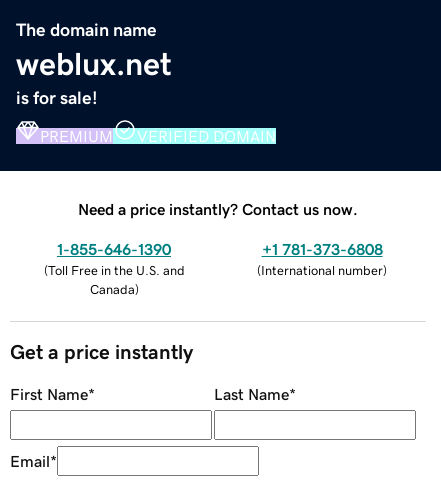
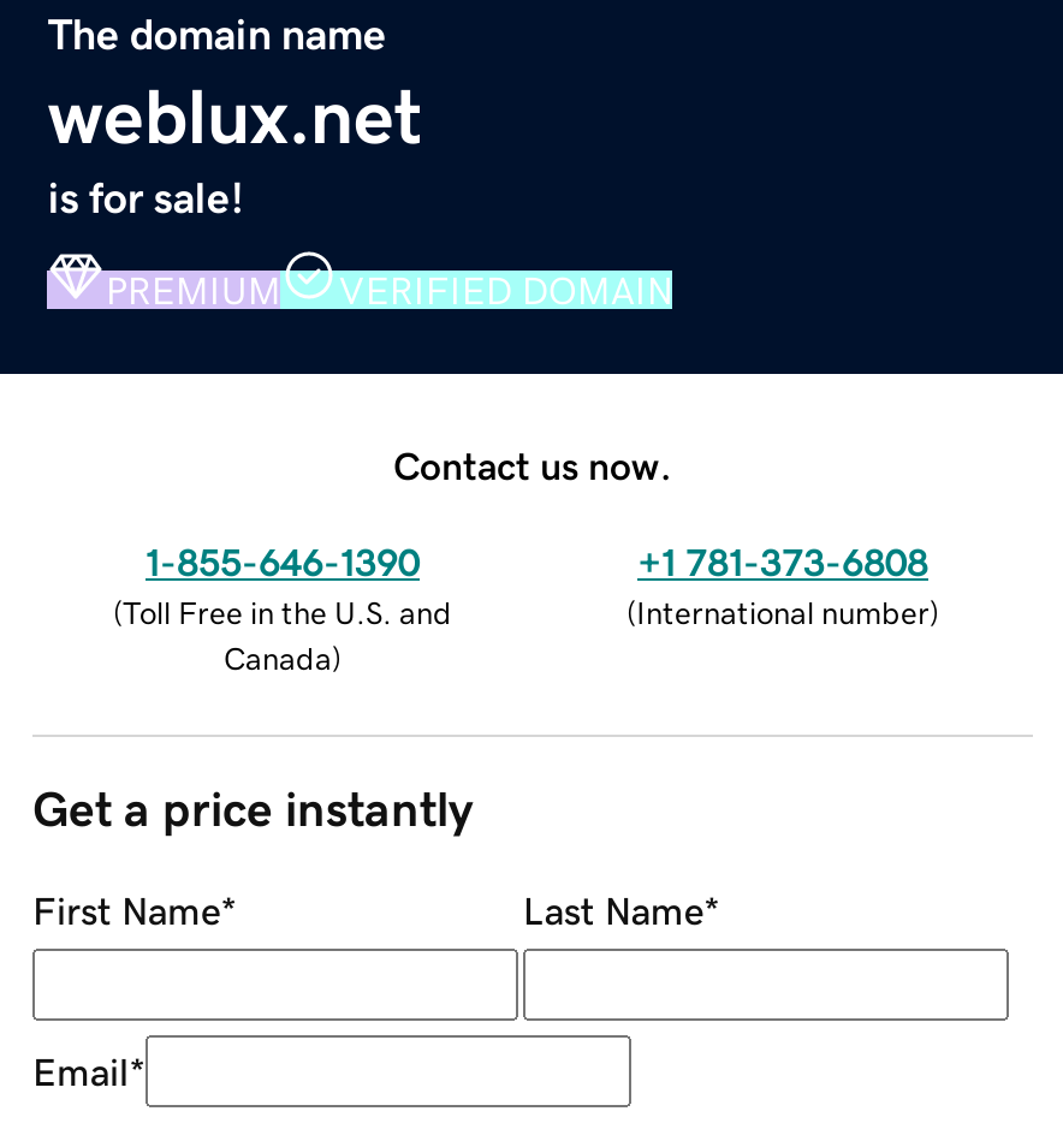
- Need a price instantly? Contact us now.
+ Contact us now.
